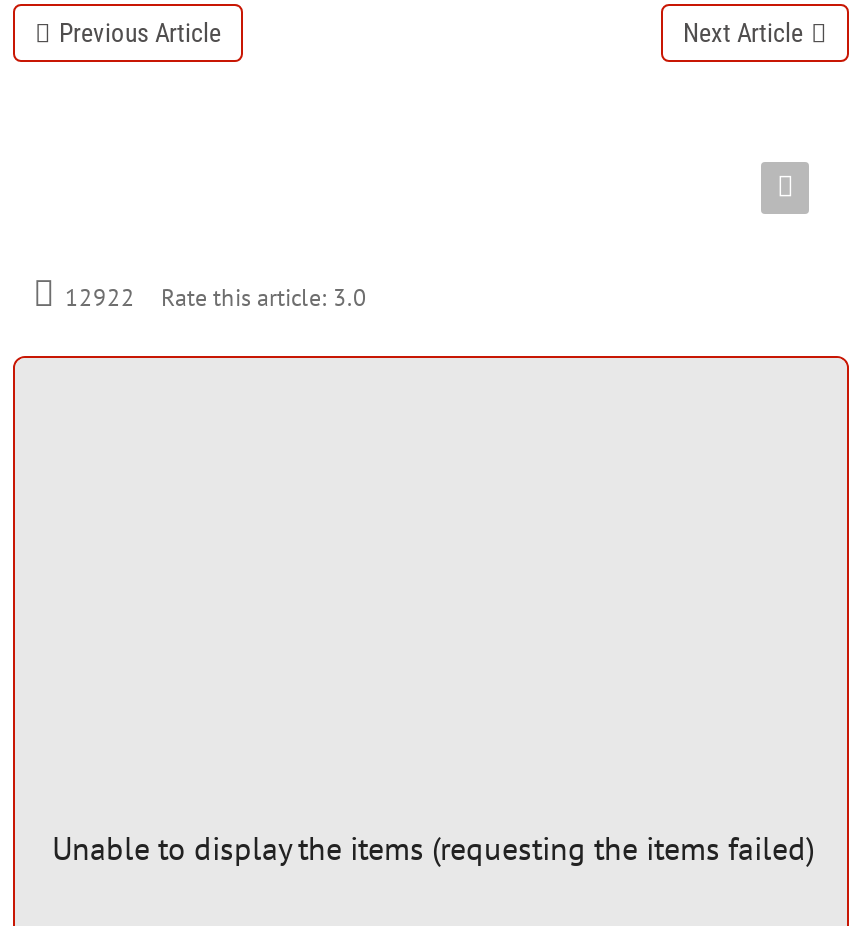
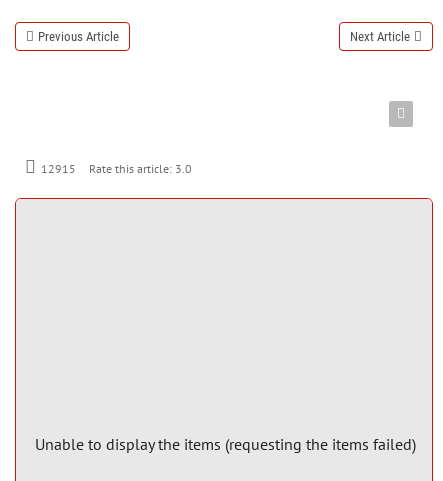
- 12922 Rate this article: 3.0
+ 12915 Rate this article: 3.0
